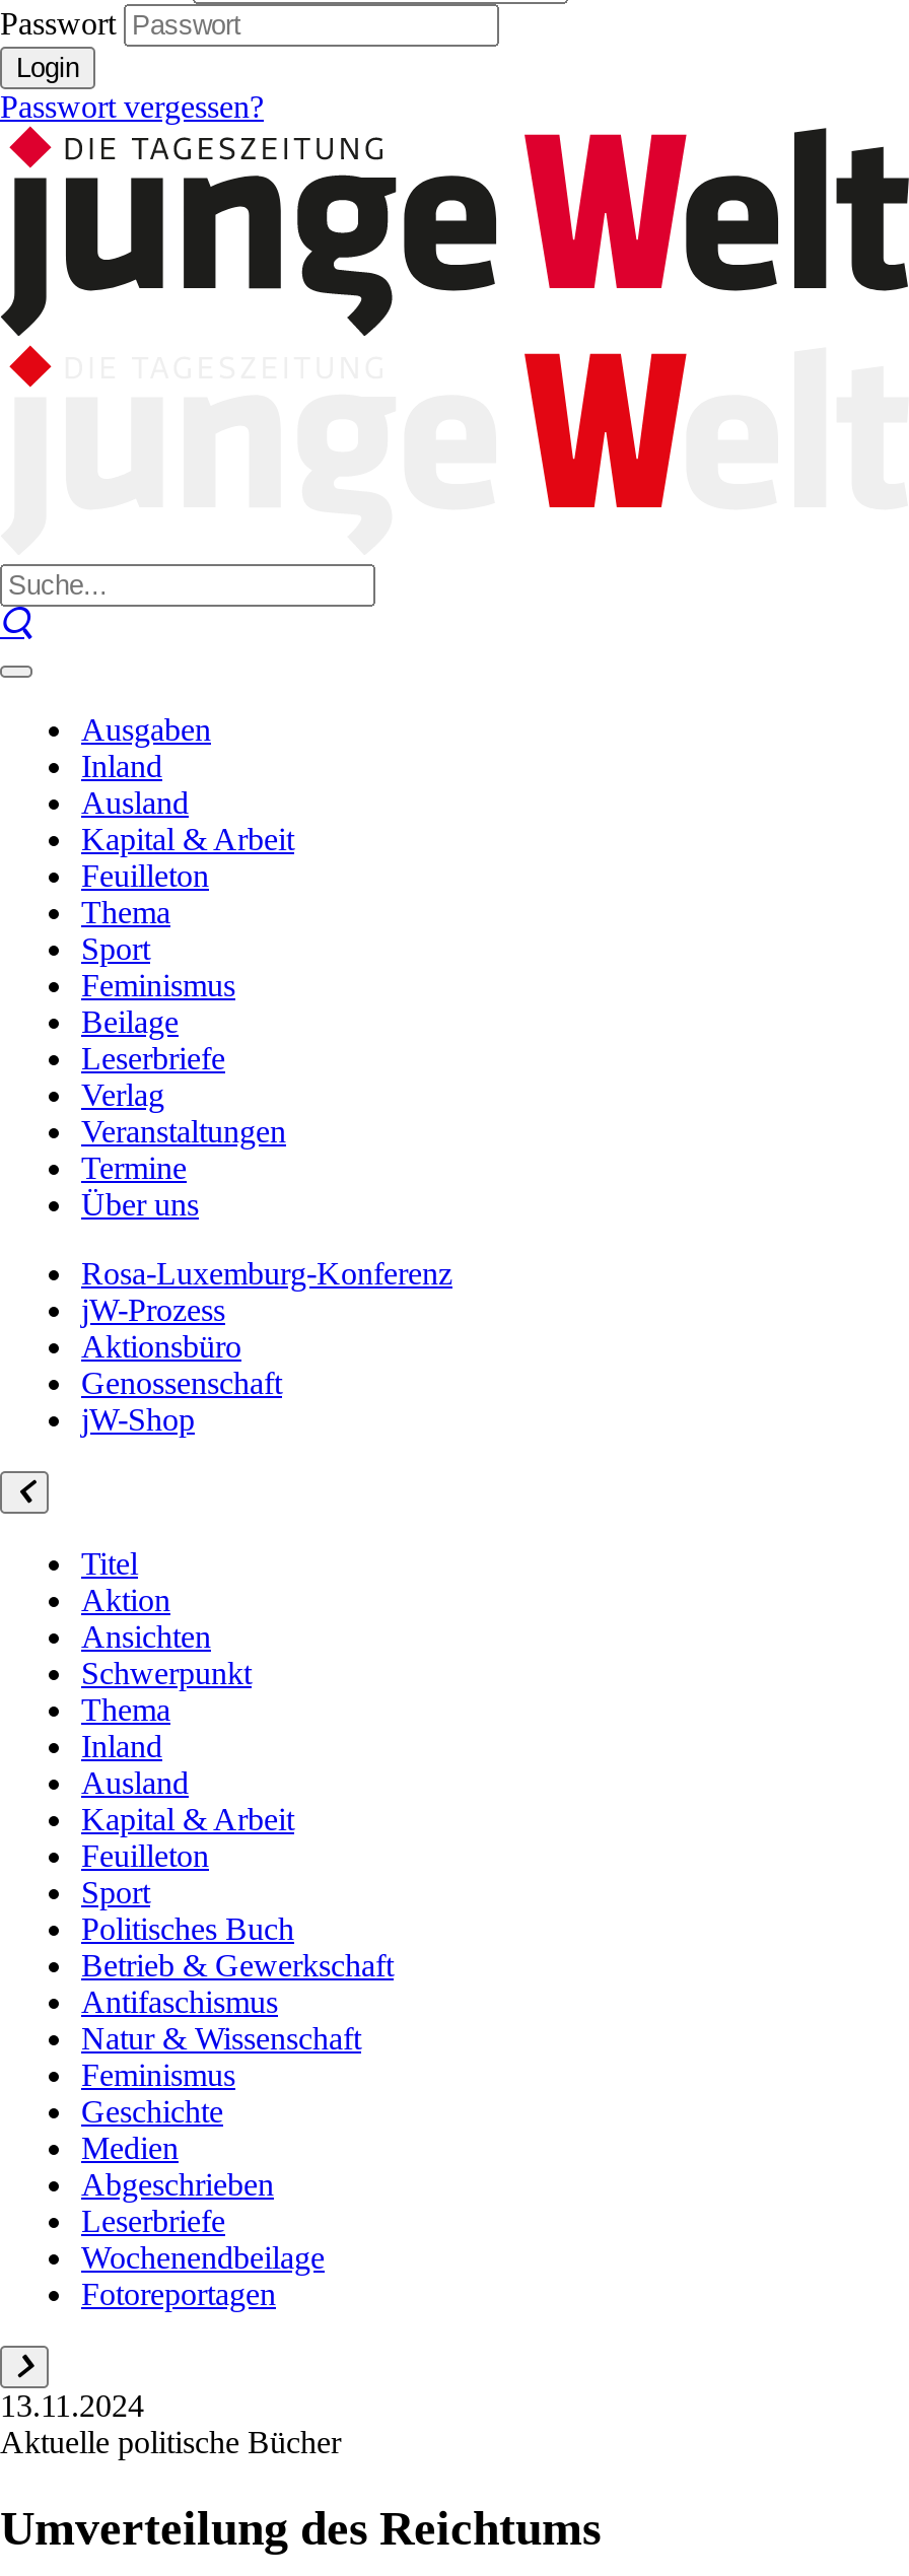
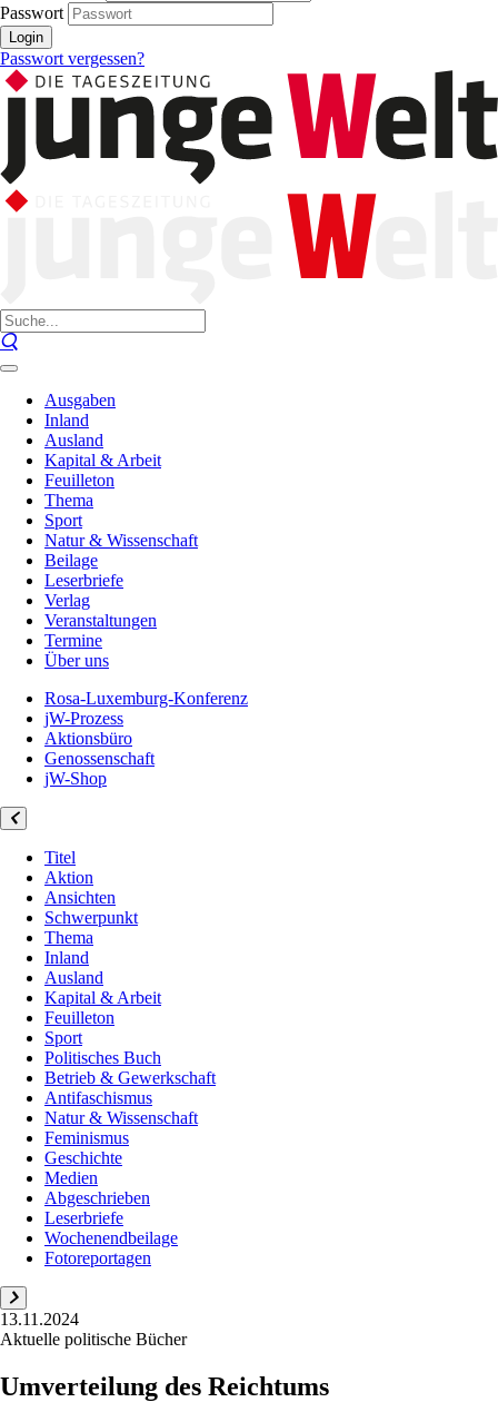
- Feminismus
+ Natur & Wissenschaft
